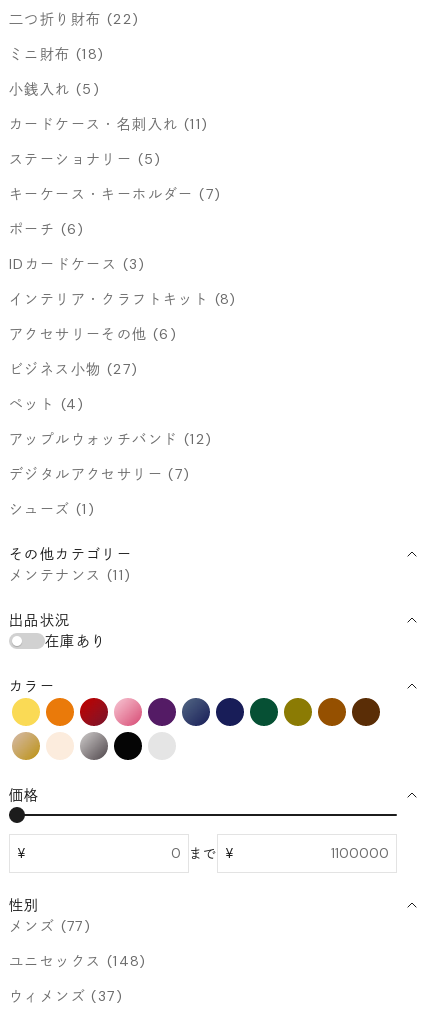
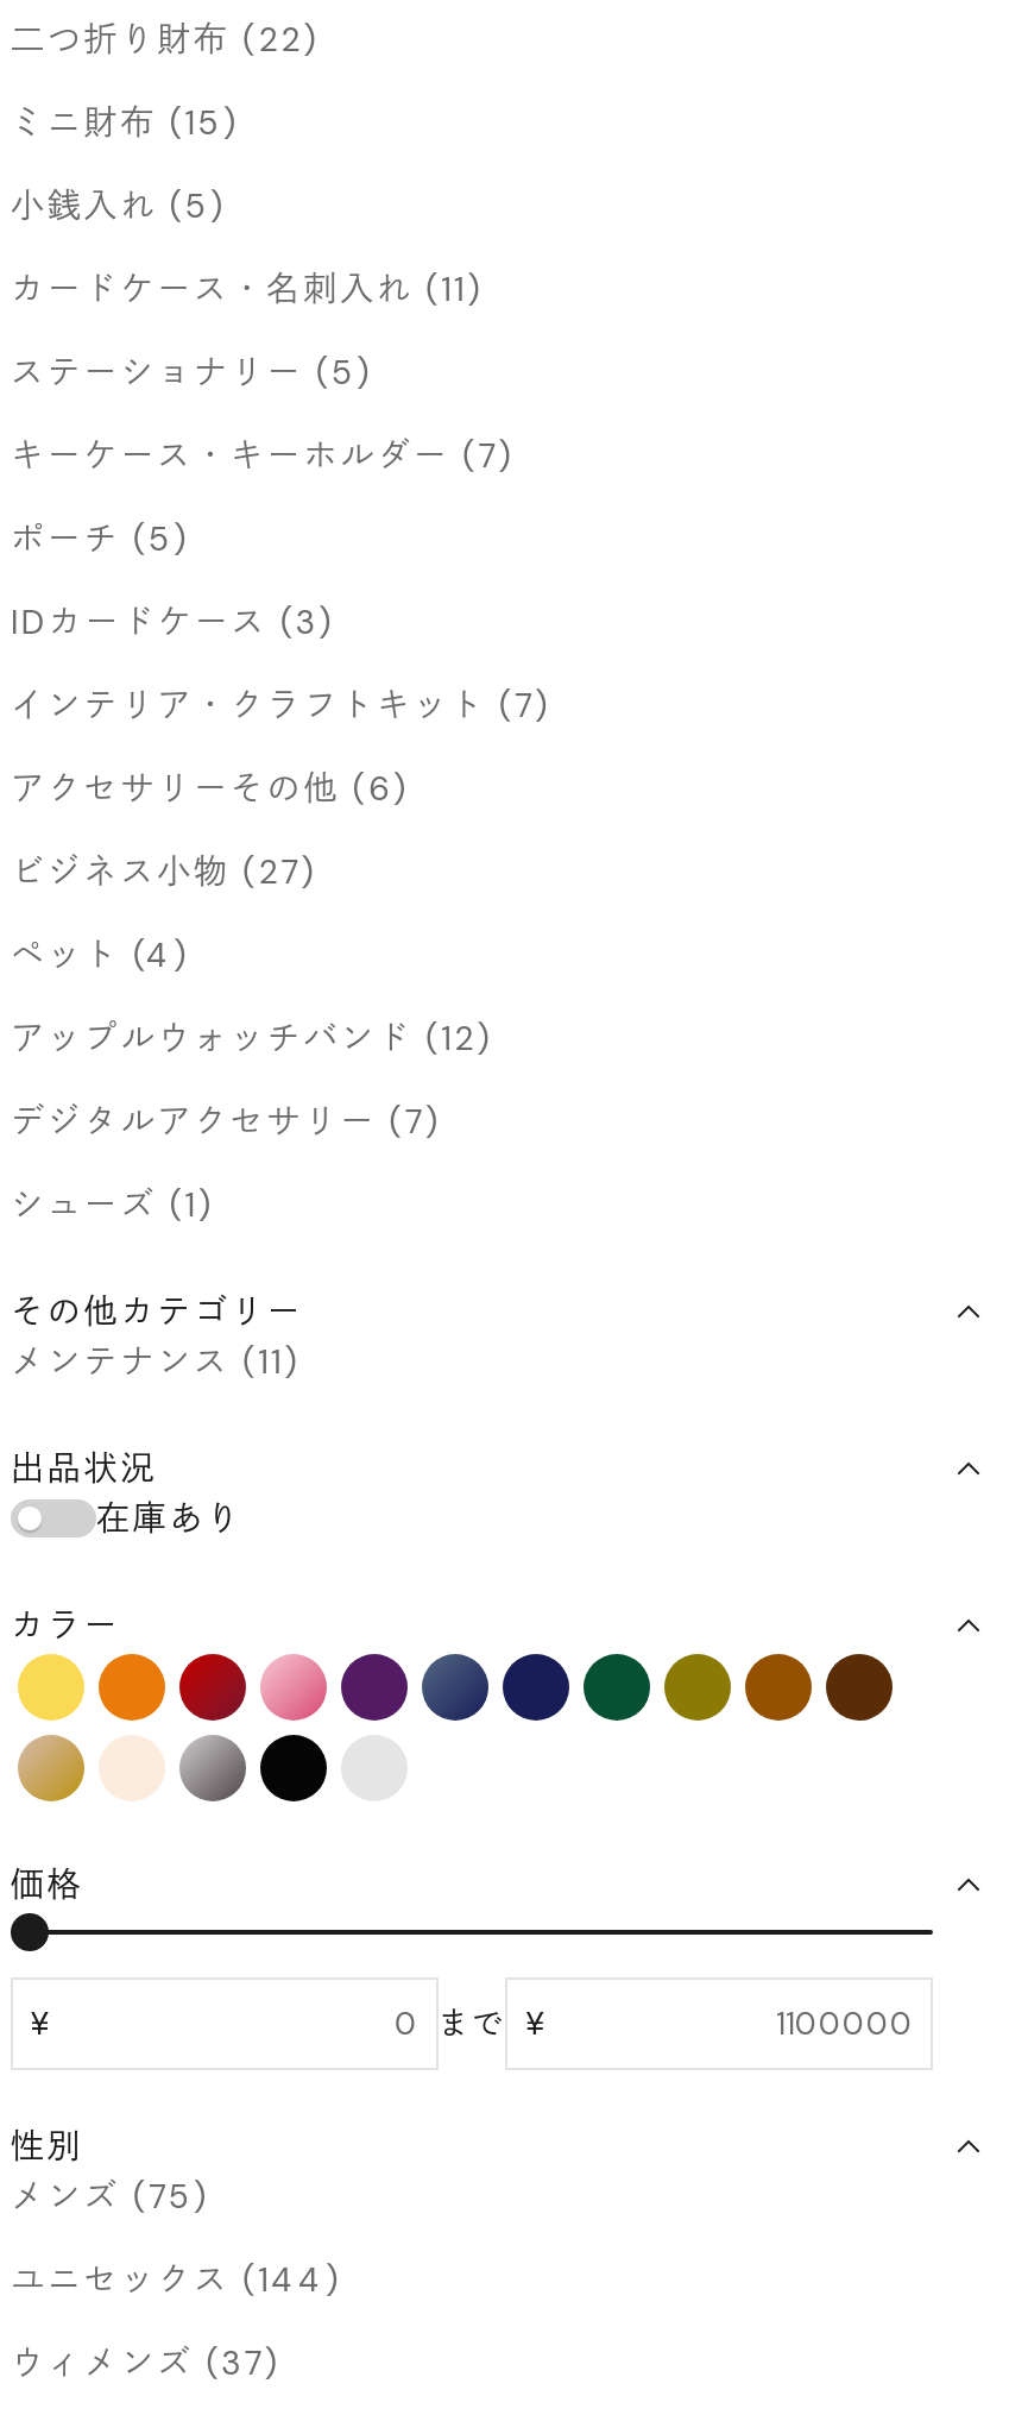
- ミニ財布 (18)
+ ミニ財布 (15)

- ポーチ (6)
+ ポーチ (5)

- インテリア・クラフトキット (8)
+ インテリア・クラフトキット (7)

- メンズ (77)
+ メンズ (75)

- ユニセックス (148)
+ ユニセックス (144)
